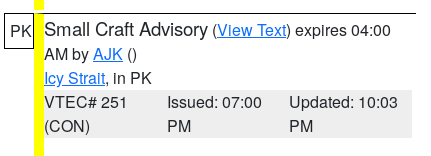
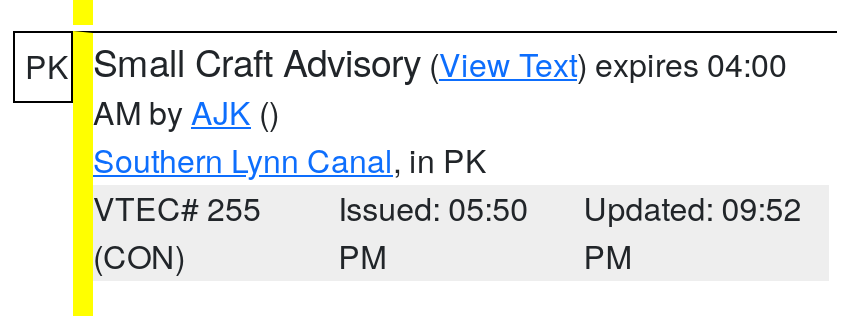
- Icy Strait, in PK
- VTEC# 251
+ Southern Lynn Canal, in PK
+ VTEC# 255

- Issued: 07:00
+ Issued: 05:50

- Updated: 10:03
+ Updated: 09:52
